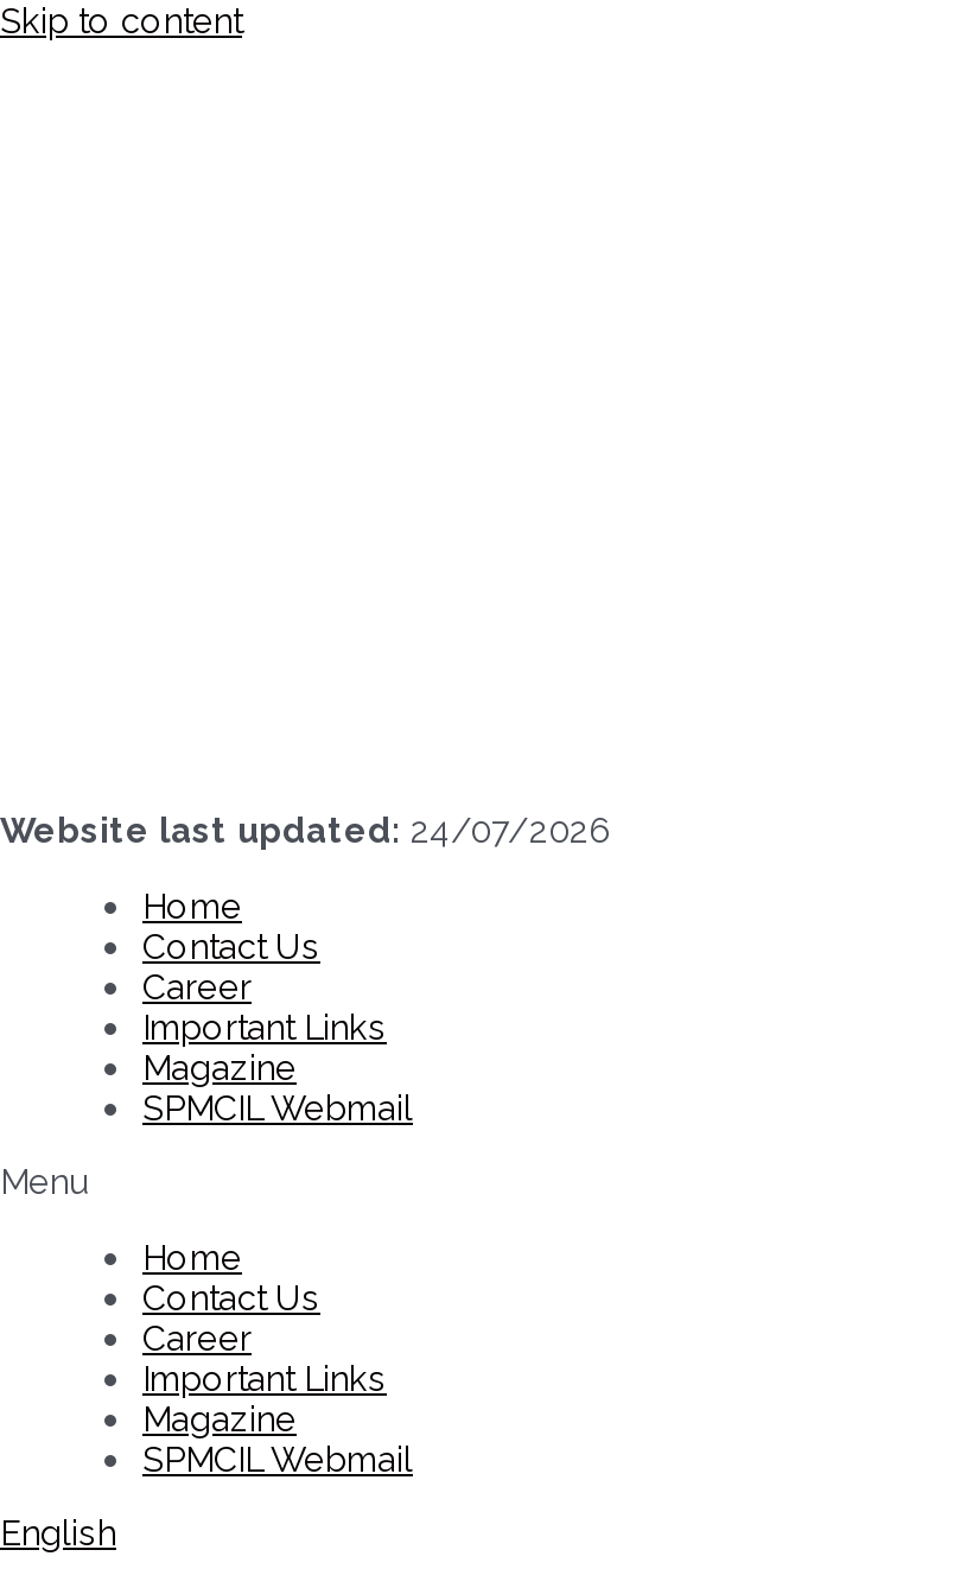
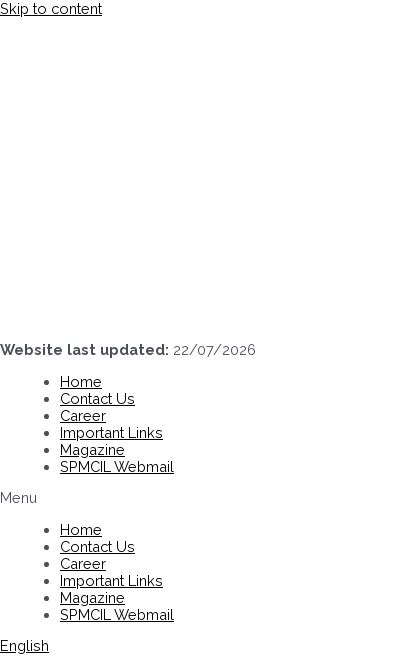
- Website last updated: 24/07/2026
+ Website last updated: 22/07/2026
